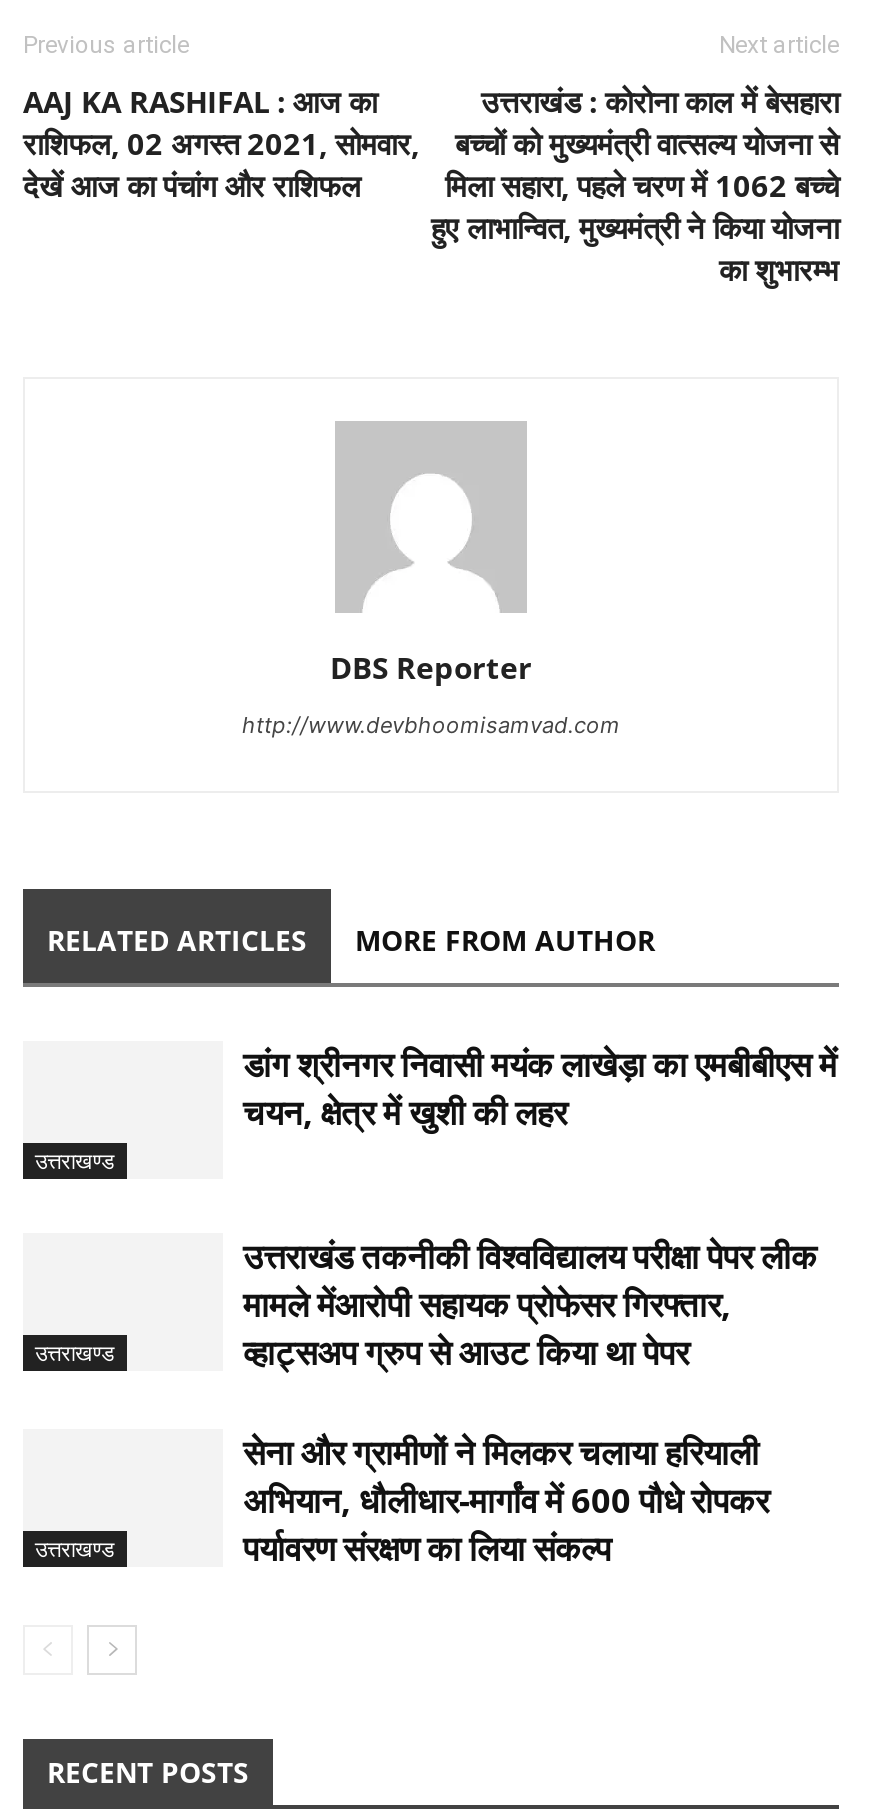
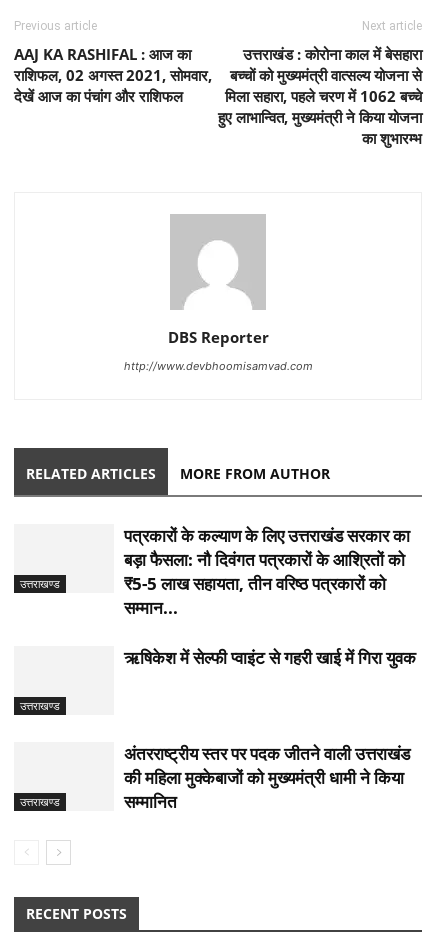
- डांग श्रीनगर निवासी मयंक लाखेड़ा का एमबीबीएस में
- चयन, क्षेत्र में खुशी की लहर
+ पत्रकारों के कल्याण के लिए उत्तराखंड सरकार का
+ बड़ा फैसला: नौ दिवंगत पत्रकारों के आश्रितों को
+ ₹5-5 लाख सहायता, तीन वरिष्ठ पत्रकारों को
+ सम्मान...

- उत्तराखंड तकनीकी विश्वविद्यालय परीक्षा पेपर लीक
- मामले मेंआरोपी सहायक प्रोफेसर गिरफ्तार,
- व्हाट्सअप ग्रुप से आउट किया था पेपर
+ ऋषिकेश में सेल्फी प्वाइंट से गहरी खाई में गिरा युवक

- सेना और ग्रामीणों ने मिलकर चलाया हरियाली
- अभियान, धौलीधार-मार्गांव में 600 पौधे रोपकर
- पर्यावरण संरक्षण का लिया संकल्प
+ अंतरराष्ट्रीय स्तर पर पदक जीतने वाली उत्तराखंड
+ की महिला मुक्केबाजों को मुख्यमंत्री धामी ने किया
+ सम्मानित
